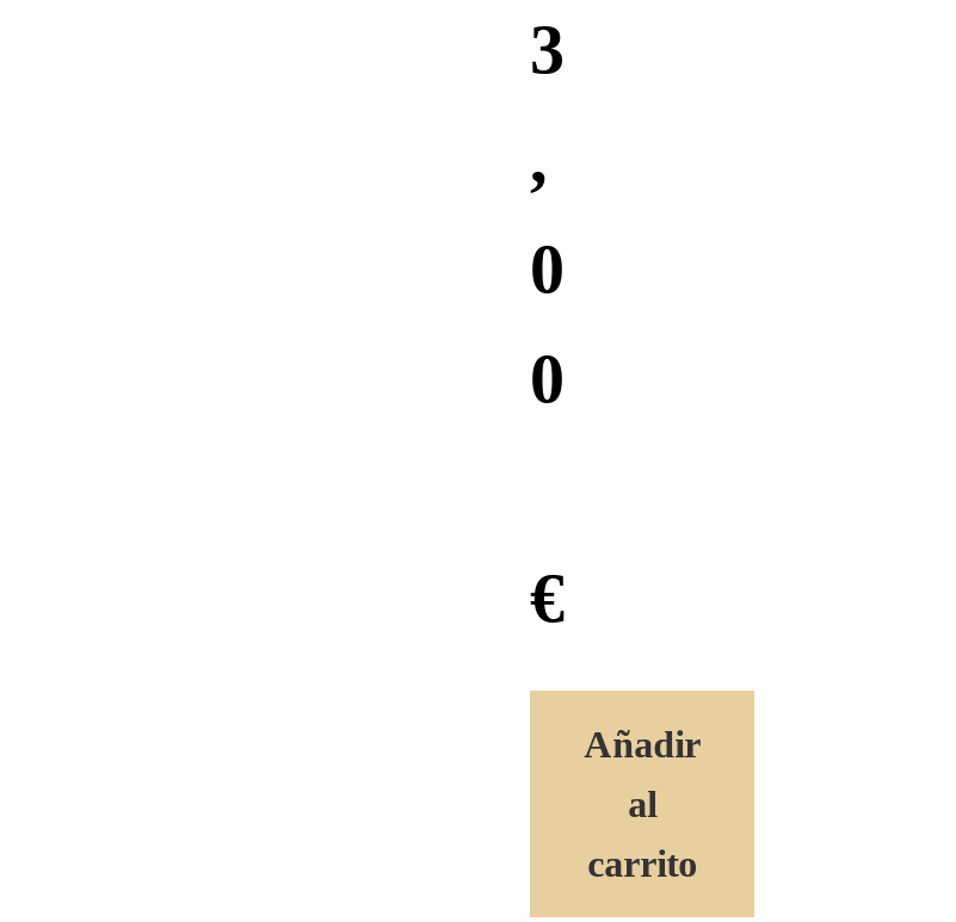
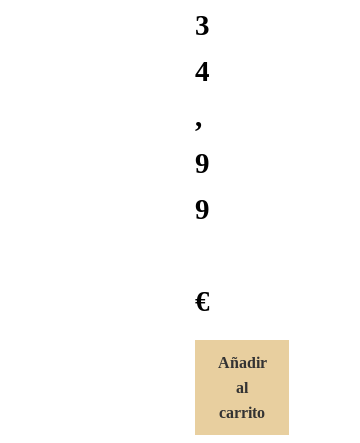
+ 4

- 0
+ 9

- 0
+ 9
